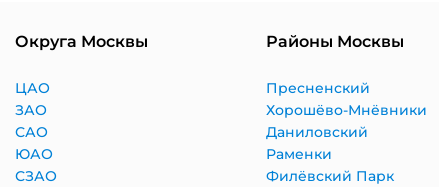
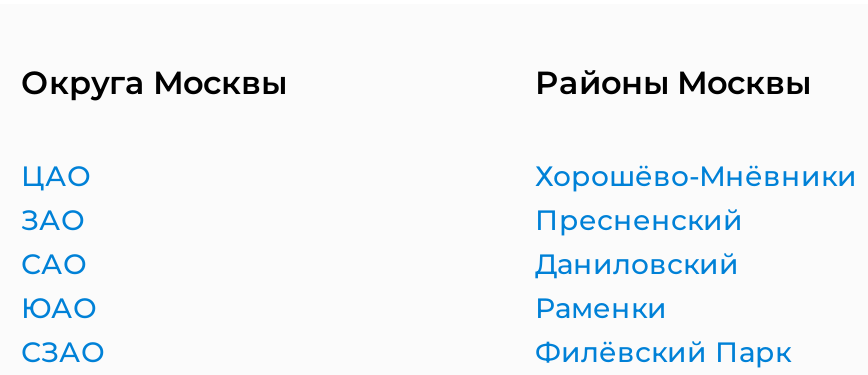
moved down: Пресненский

moved up: Хорошёво-Мнёвники
